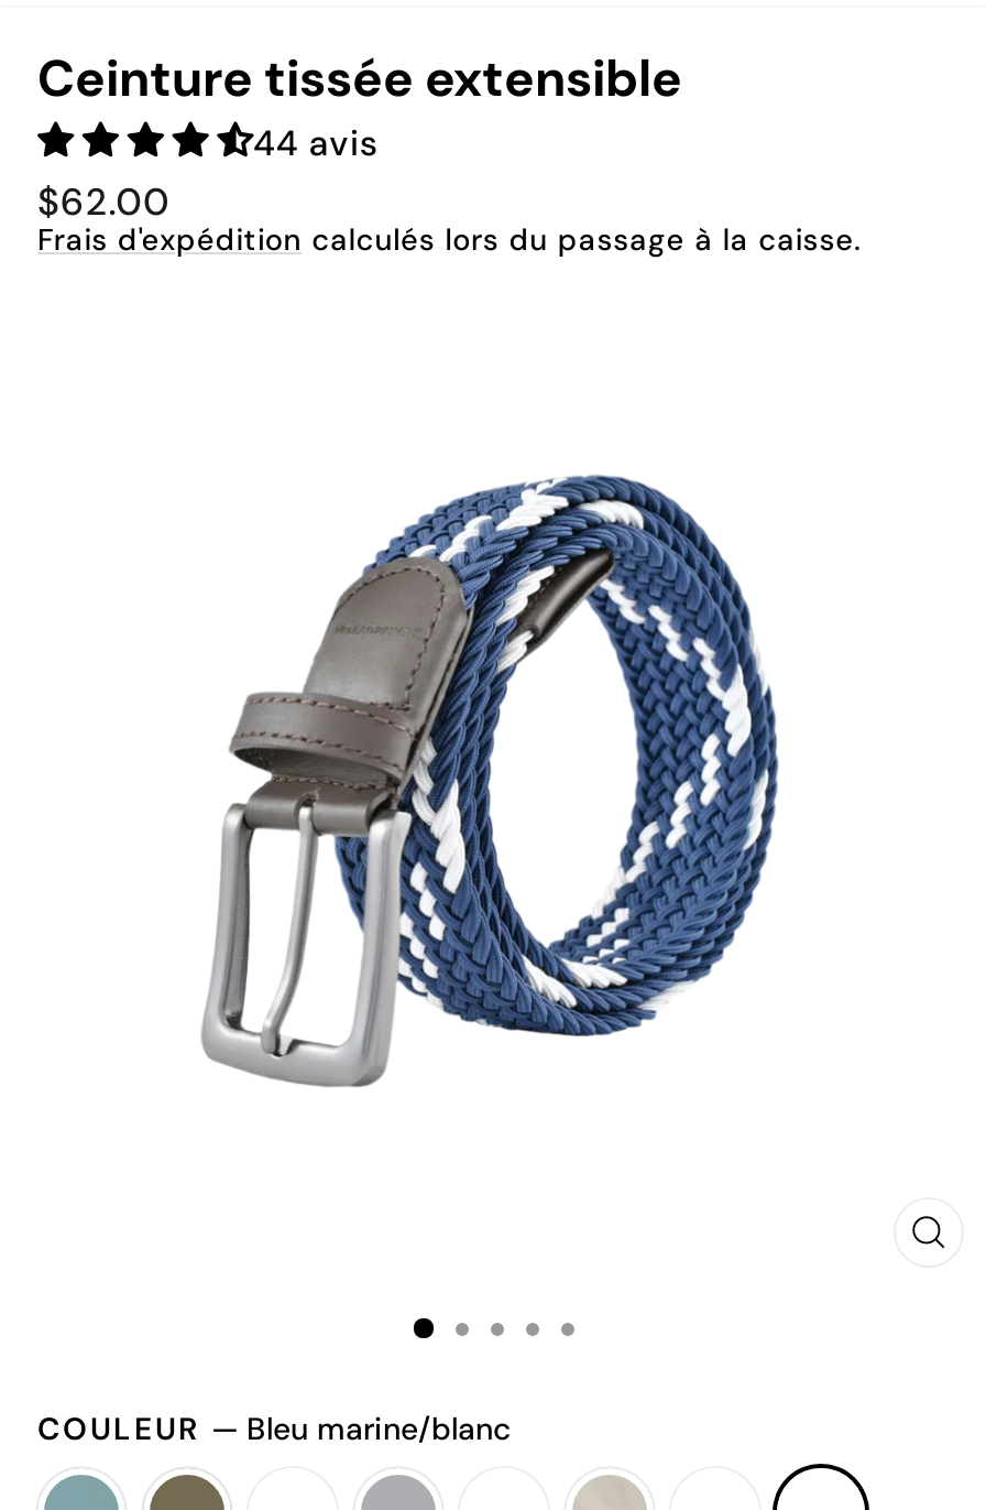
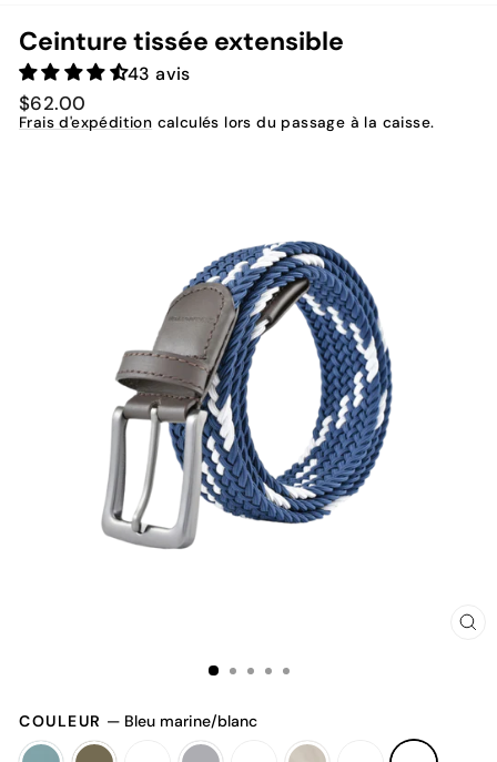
- 44 avis
+ 43 avis
